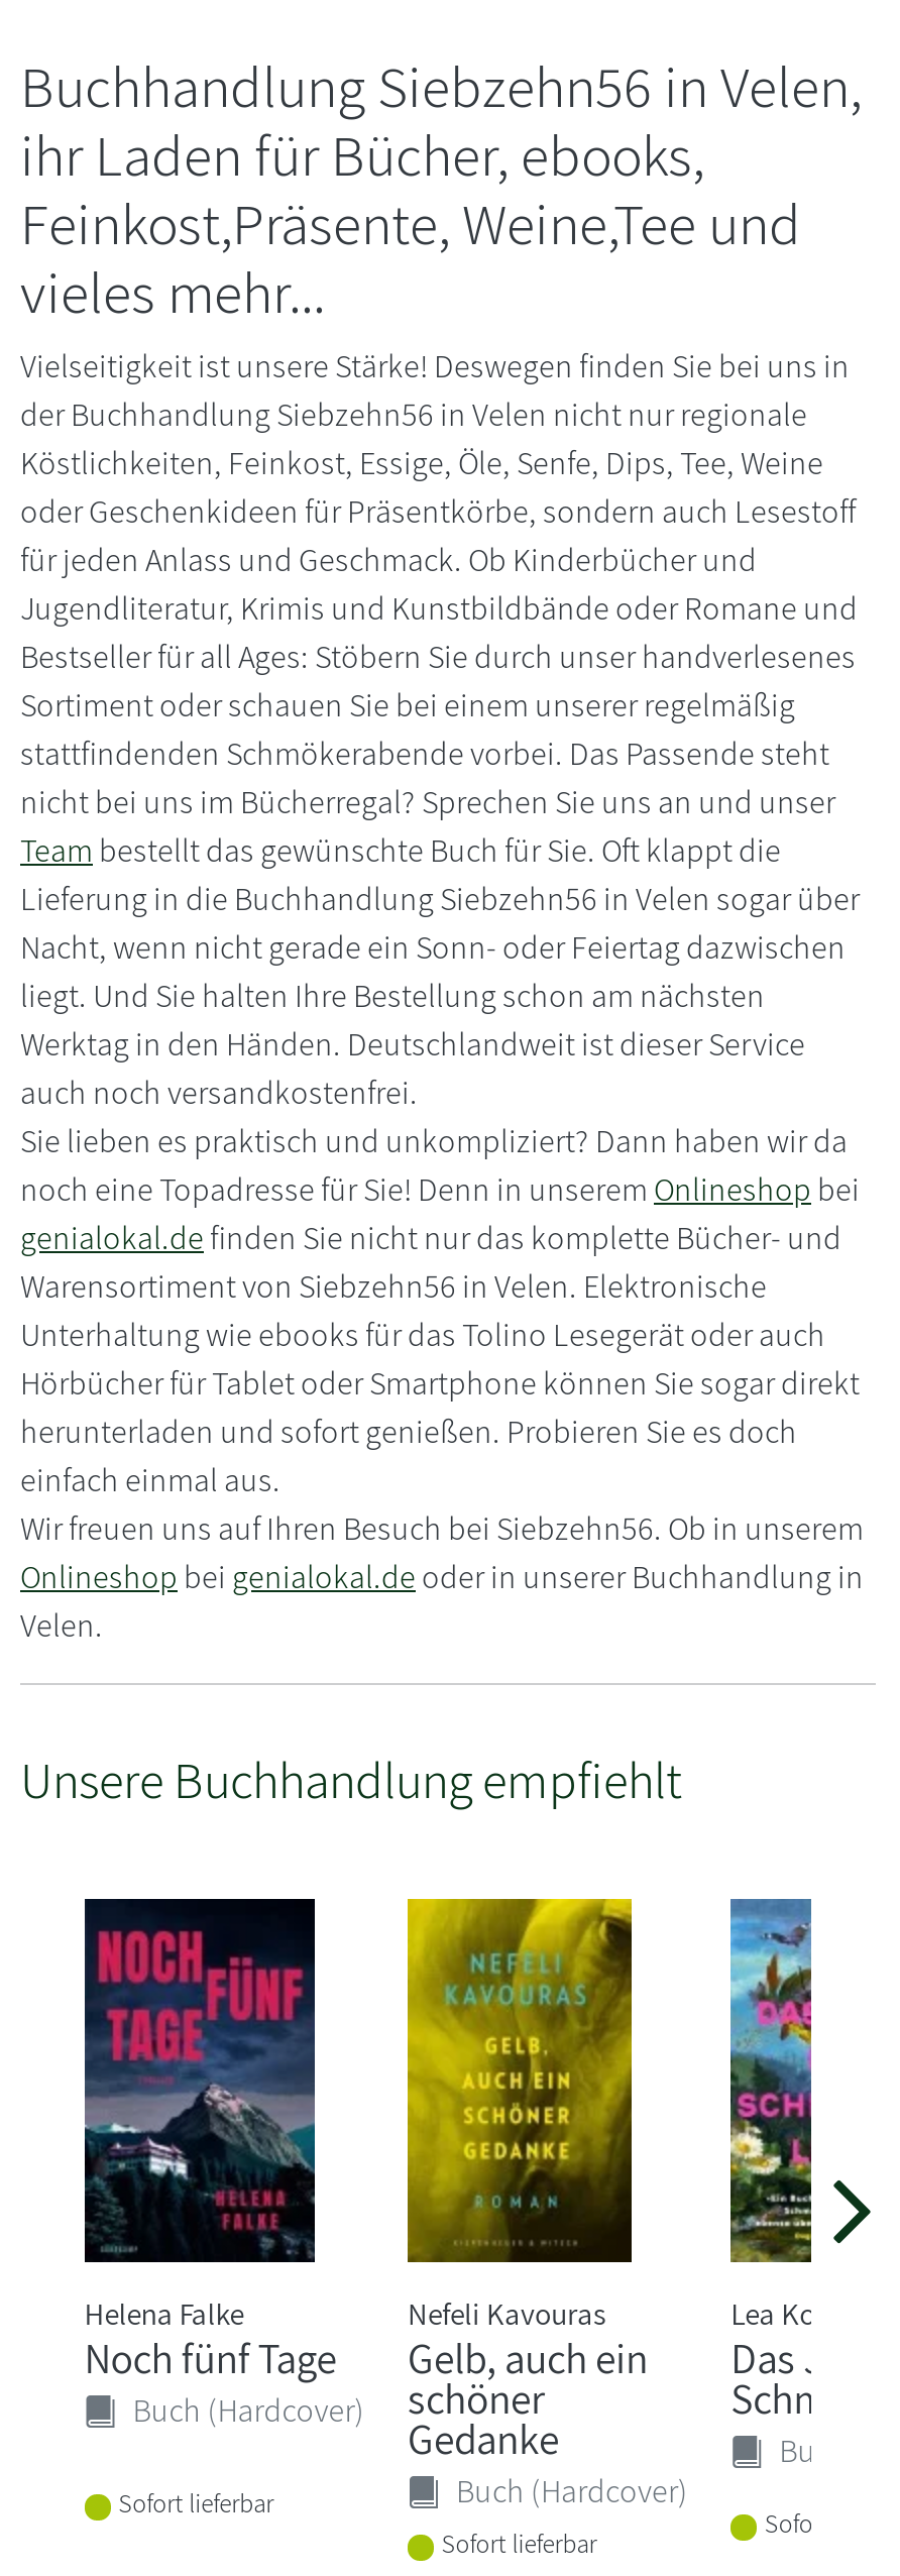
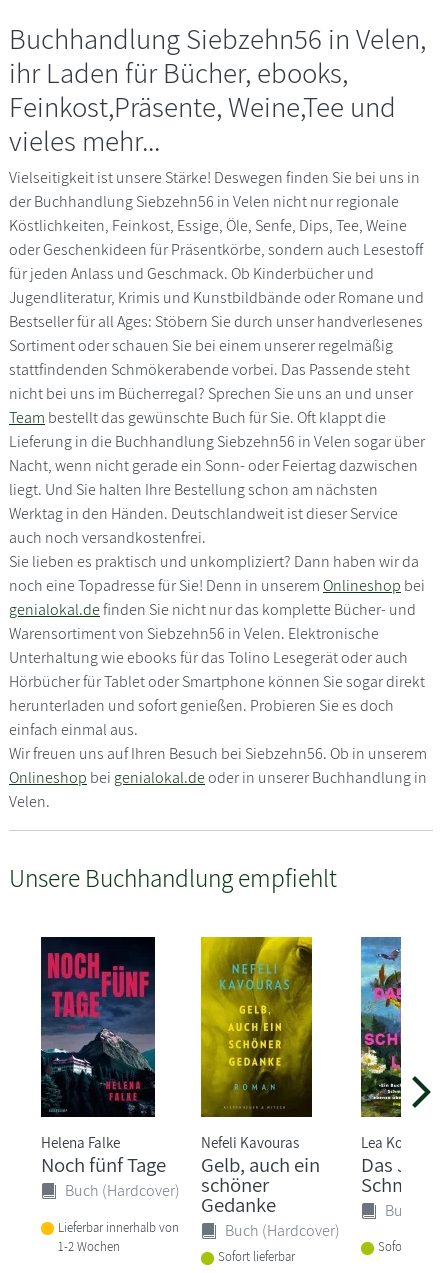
- Sofort lieferbar
+ Lieferbar innerhalb von
+ 1-2 Wochen
